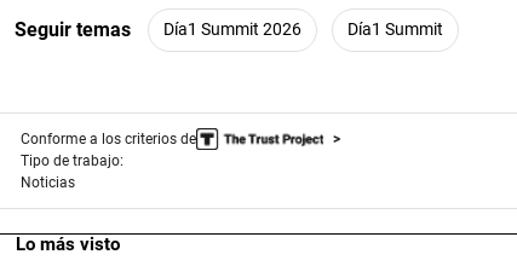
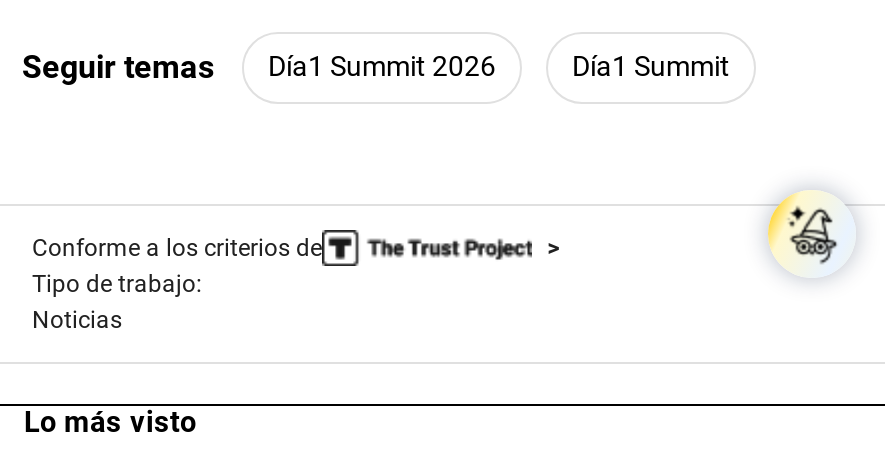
+ [image]
